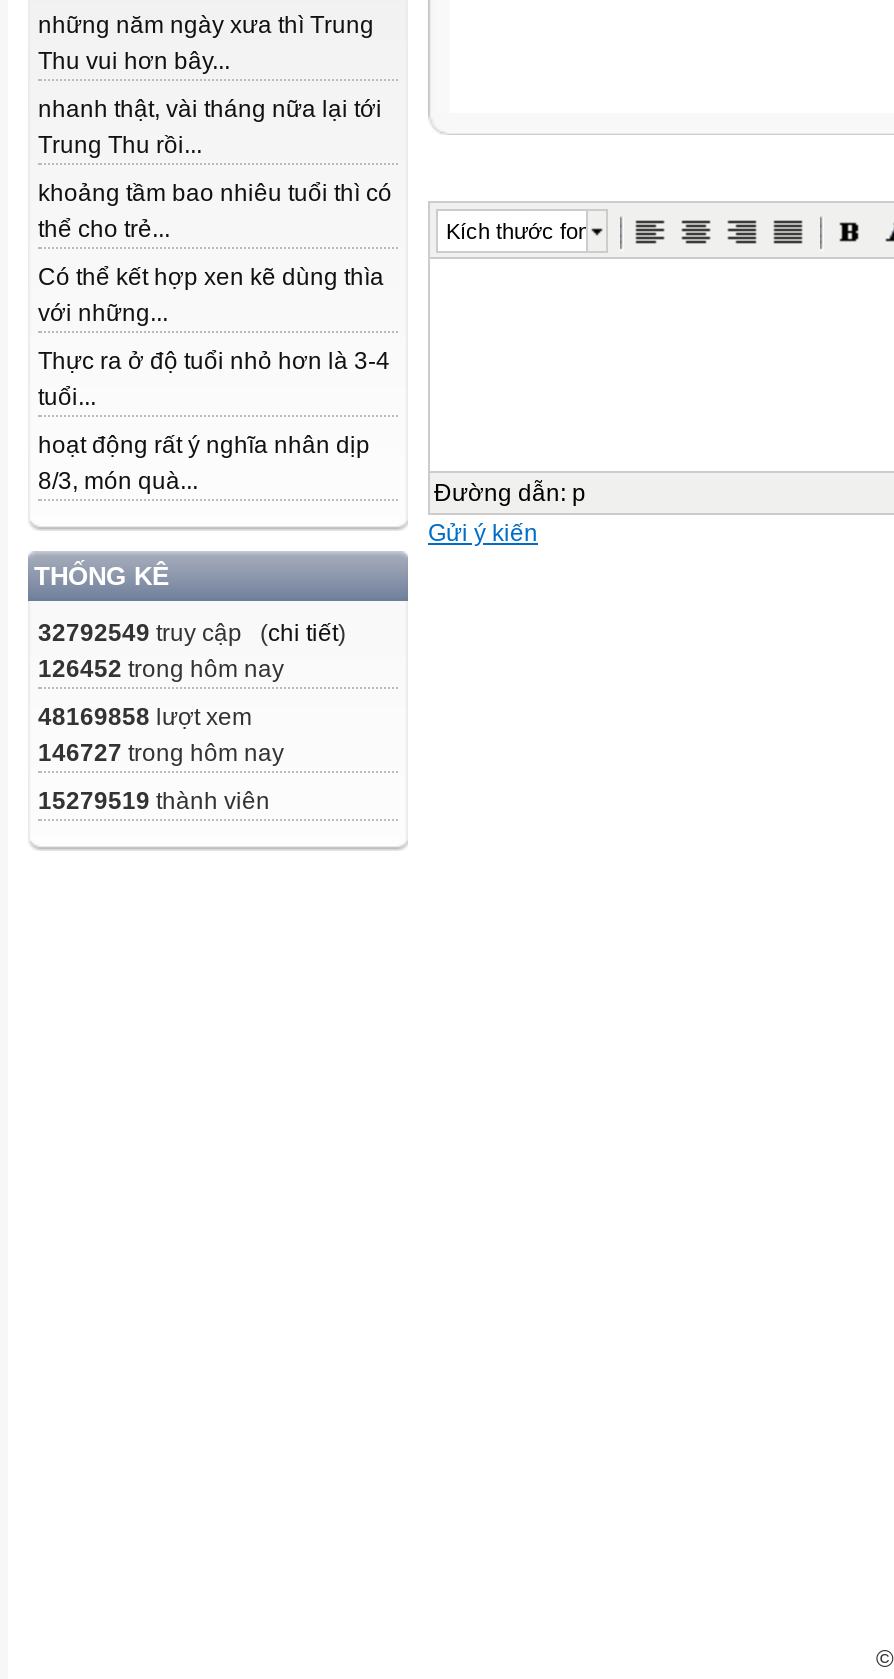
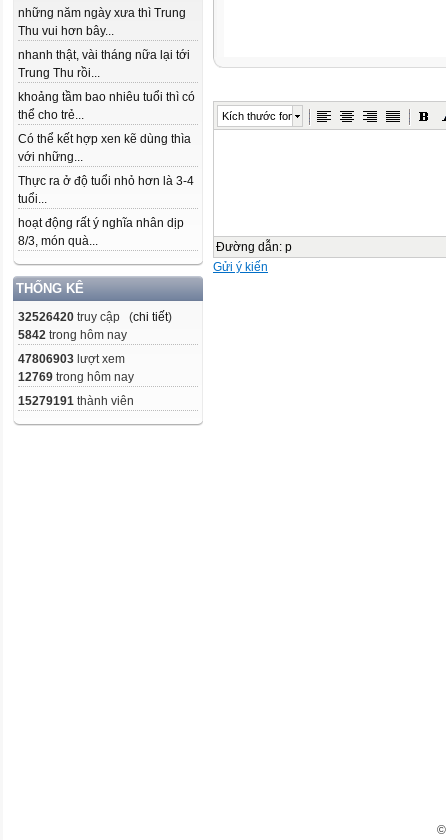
- 32792549 truy cập (chi tiết)
+ 32526420 truy cập (chi tiết)

- 126452 trong hôm nay
+ 5842 trong hôm nay

- 48169858 lượt xem
+ 47806903 lượt xem

- 146727 trong hôm nay
+ 12769 trong hôm nay

- 15279519 thành viên
+ 15279191 thành viên
